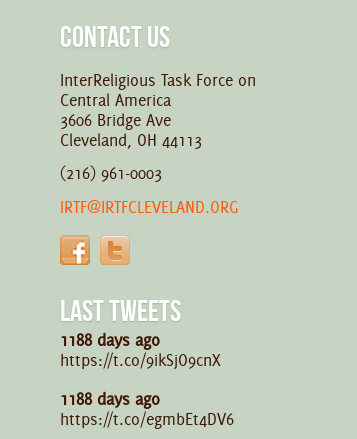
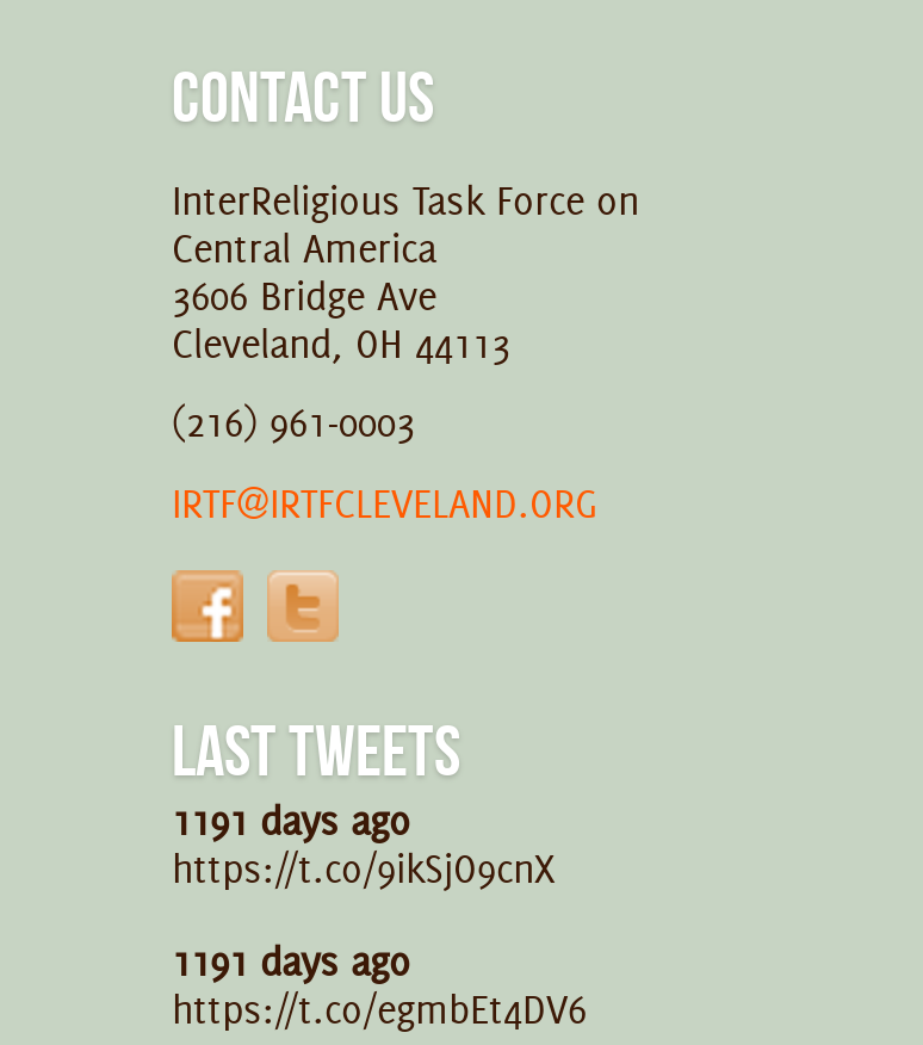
- 1188 days ago
+ 1191 days ago

- 1188 days ago
+ 1191 days ago
